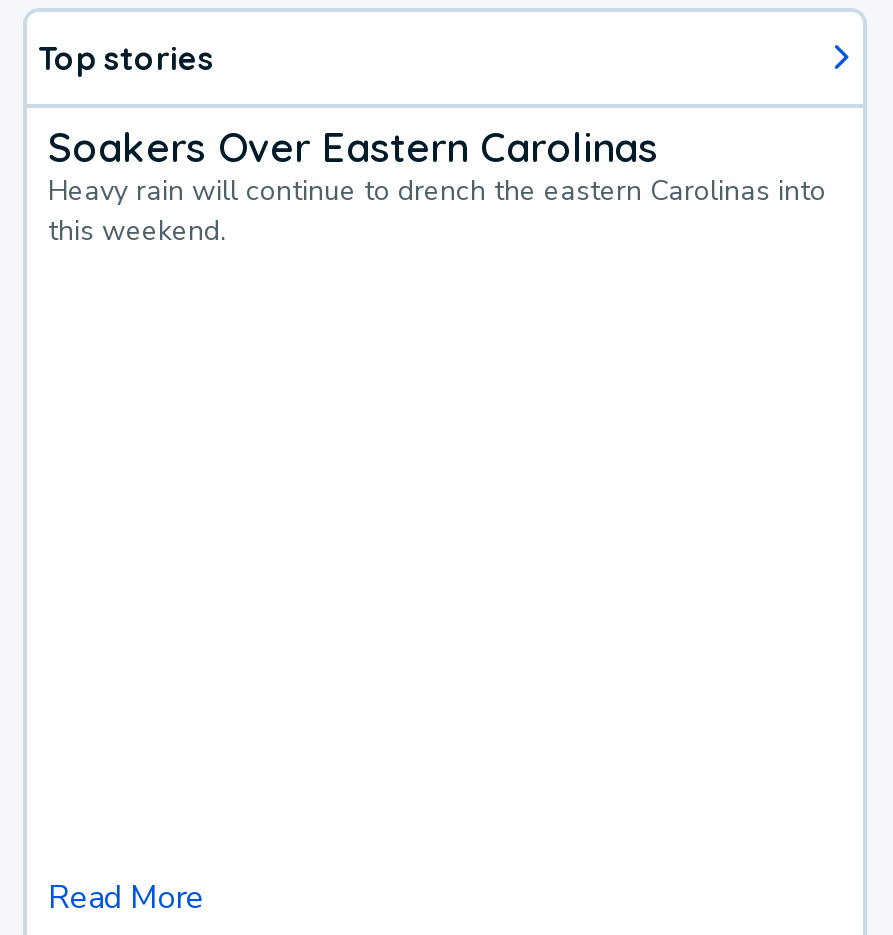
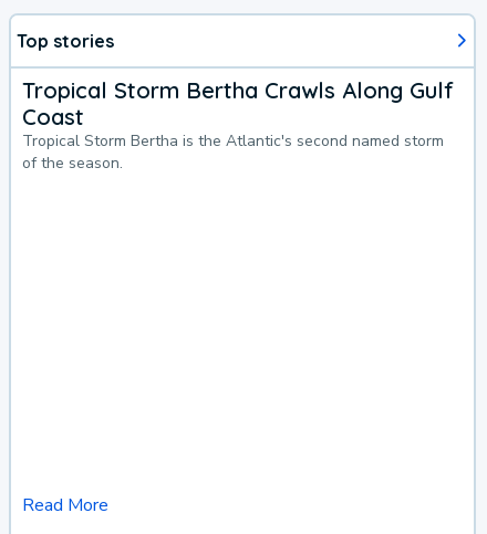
- Soakers Over Eastern Carolinas
- Heavy rain will continue to drench the eastern Carolinas into
- this weekend.
+ Tropical Storm Bertha Crawls Along Gulf
+ Coast
+ Tropical Storm Bertha is the Atlantic's second named storm
+ of the season.
